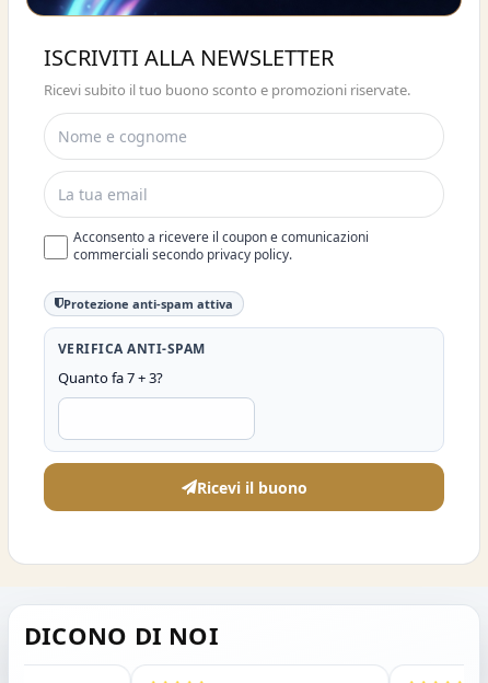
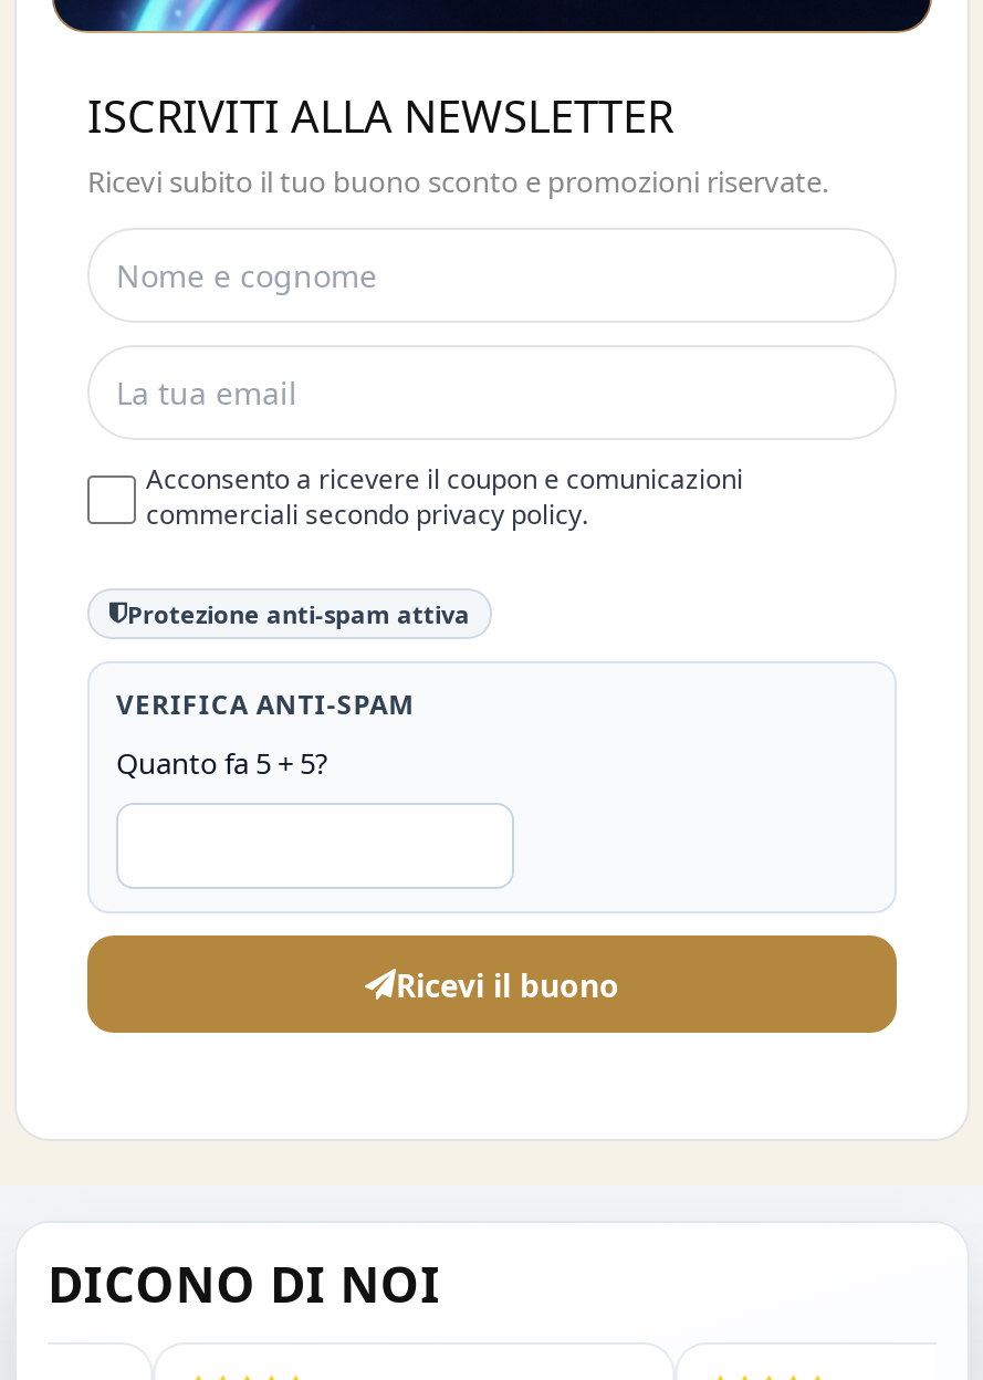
- Quanto fa 7 + 3?
+ Quanto fa 5 + 5?
